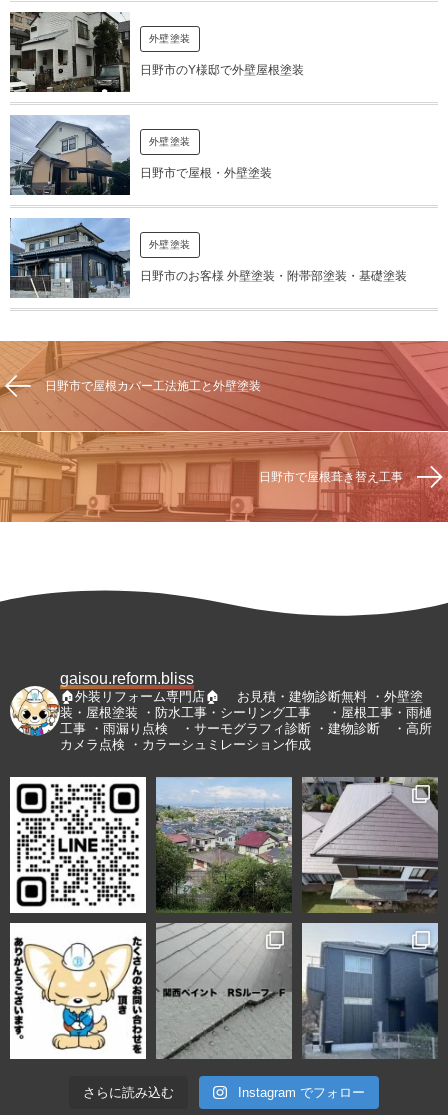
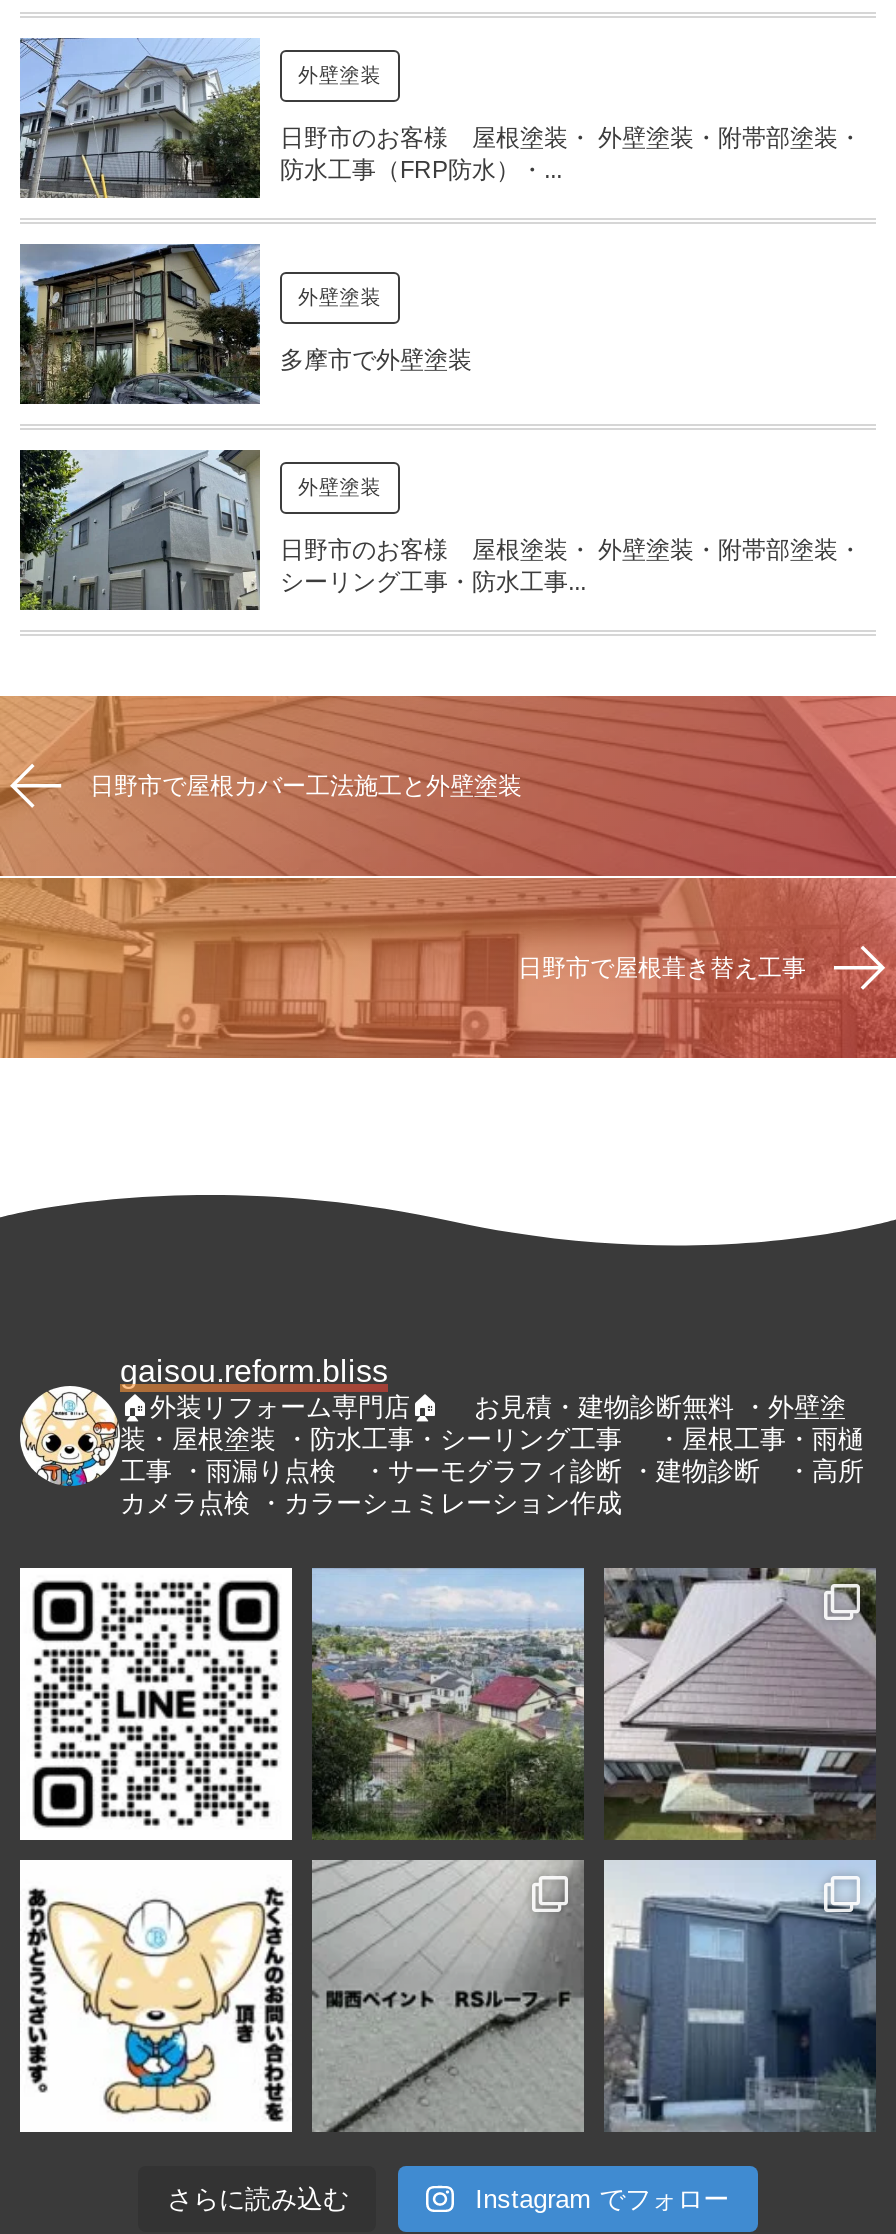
- [image]
- 日野市のY様邸で外壁屋根塗装
+ [image]
+ 日野市のお客様 屋根塗装・ 外壁塗装・附帯部塗装・
+ 防水工事（FRP防水）・...

- [image]
- 日野市で屋根・外壁塗装
+ [image]
+ 多摩市で外壁塗装

- [image]
- 日野市のお客様 外壁塗装・附帯部塗装・基礎塗装
+ [image]
+ 日野市のお客様 屋根塗装・ 外壁塗装・附帯部塗装・
+ シーリング工事・防水工事...
